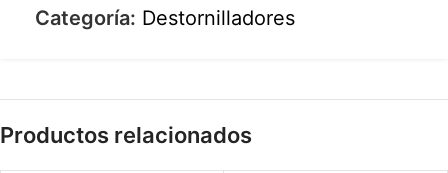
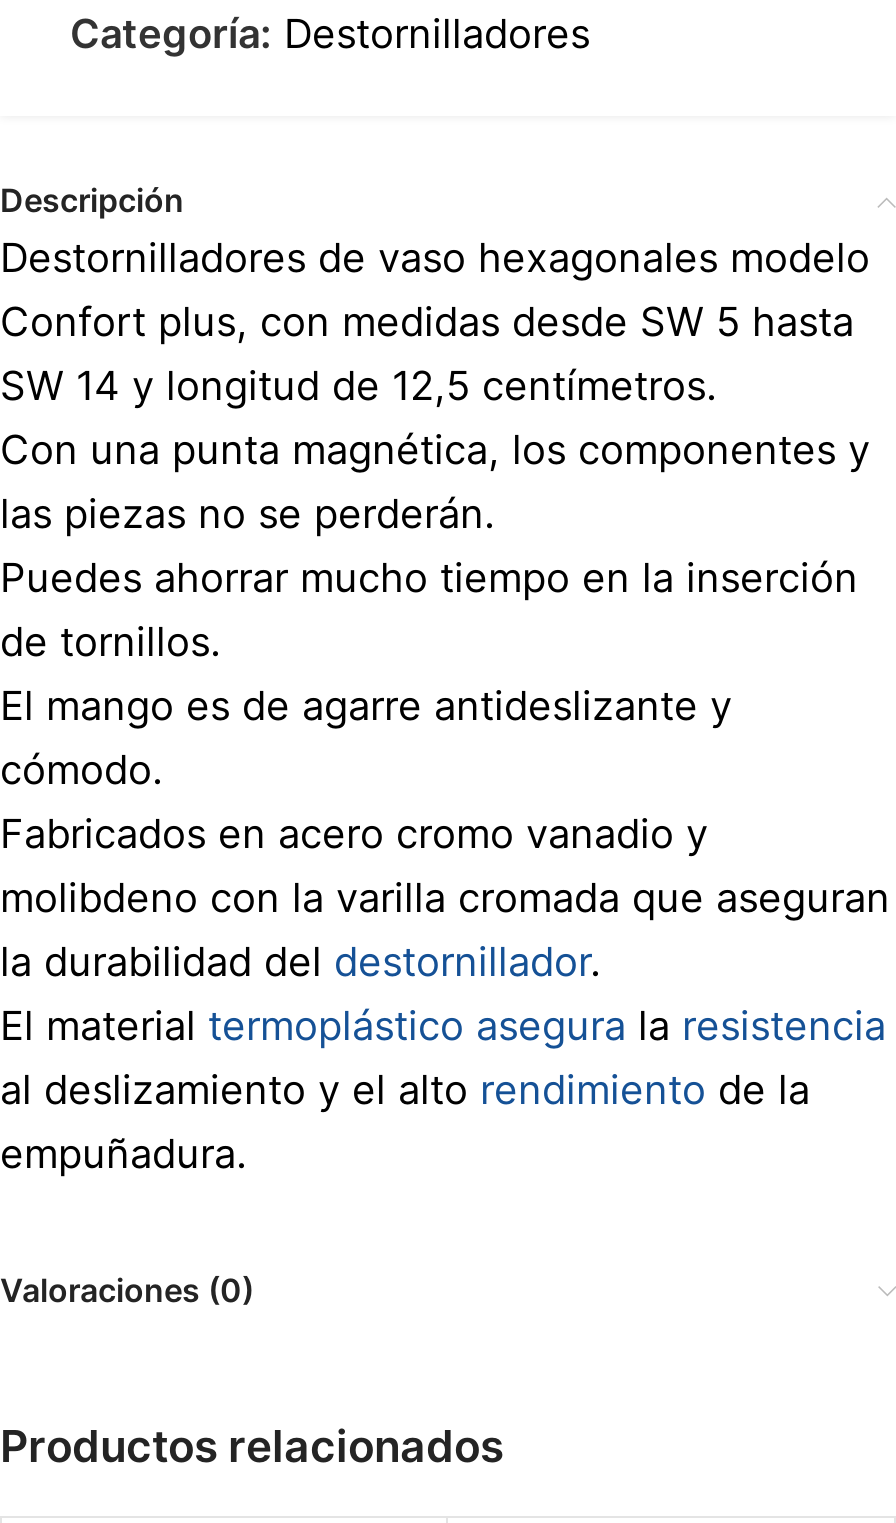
+ Descripción
+ Destornilladores de vaso hexagonales modelo
+ Confort plus, con medidas desde SW 5 hasta
+ SW 14 y longitud de 12,5 centímetros.
+ Con una punta magnética, los componentes y
+ las piezas no se perderán.
+ Puedes ahorrar mucho tiempo en la inserción
+ de tornillos.
+ El mango es de agarre antideslizante y
+ cómodo.
+ Fabricados en acero cromo vanadio y
+ molibdeno con la varilla cromada que aseguran
+ la durabilidad del destornillador.
+ El material termoplástico asegura la resistencia
+ al deslizamiento y el alto rendimiento de la
+ empuñadura.
+ Valoraciones (0)
